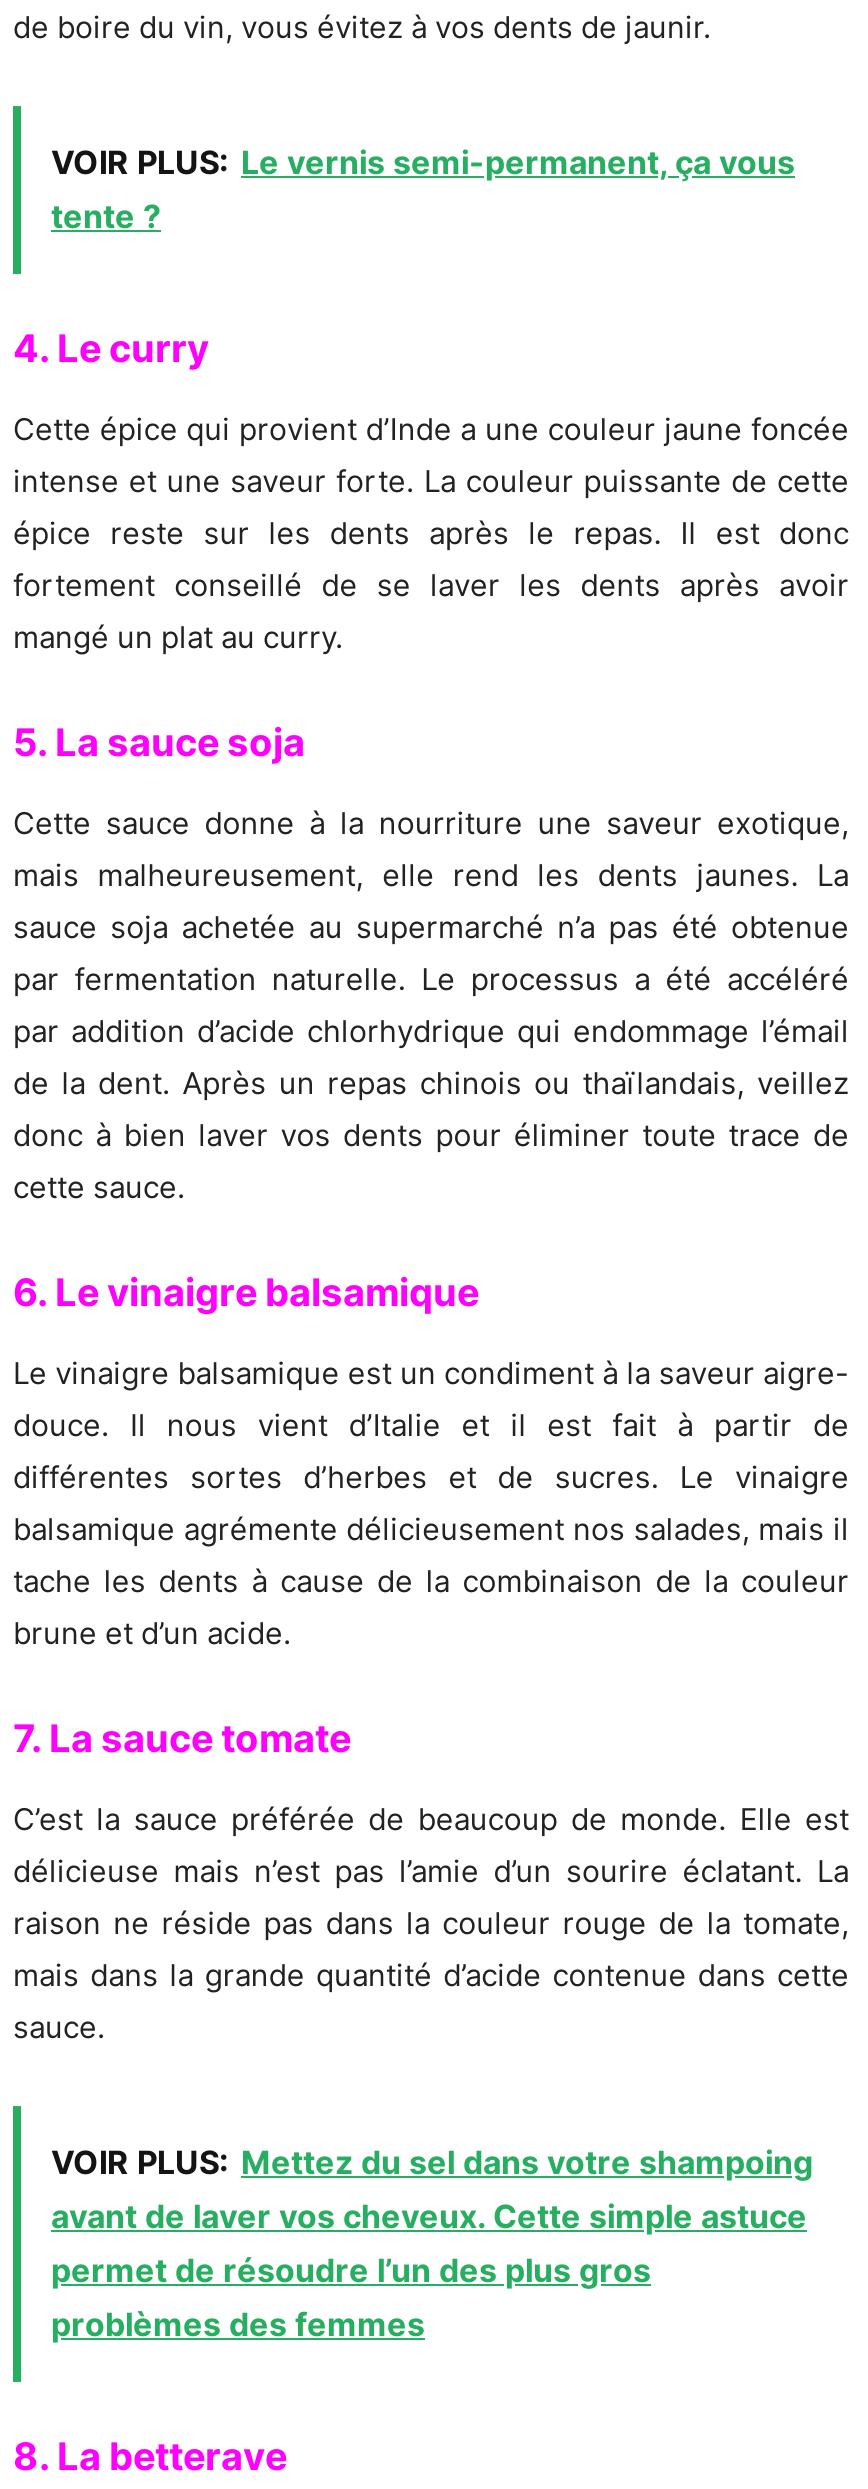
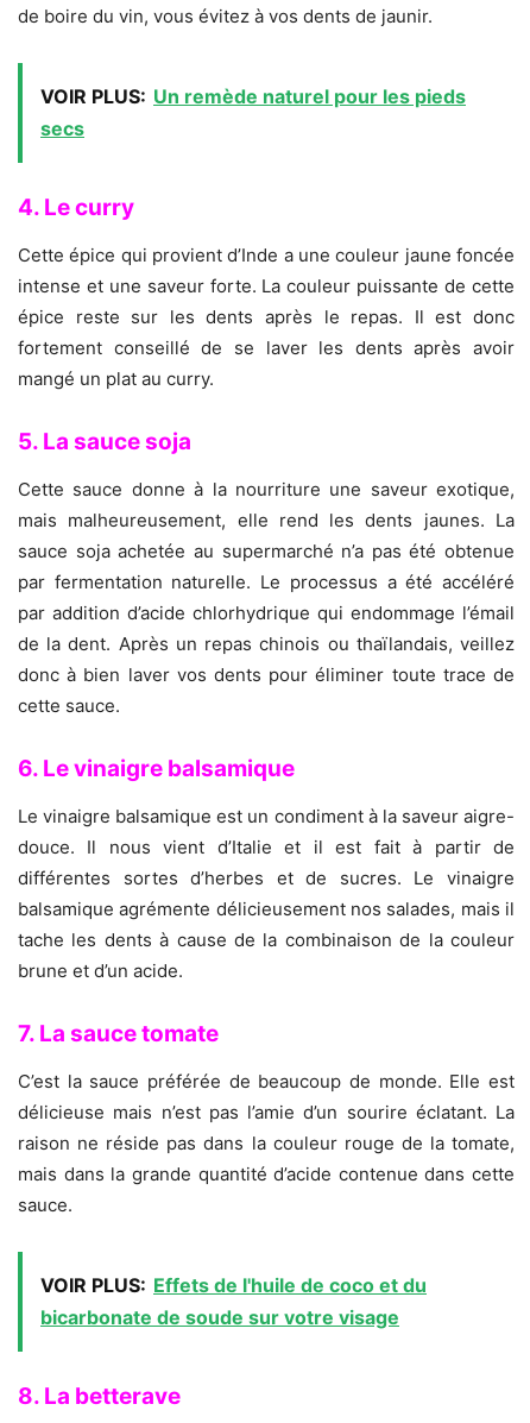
- VOIR PLUS: Le vernis semi-permanent, ça vous
- tente ?
+ VOIR PLUS: Un remède naturel pour les pieds
+ secs

- VOIR PLUS: Mettez du sel dans votre shampoing
- avant de laver vos cheveux. Cette simple astuce
- permet de résoudre l’un des plus gros
- problèmes des femmes
+ VOIR PLUS: Effets de l'huile de coco et du
+ bicarbonate de soude sur votre visage
